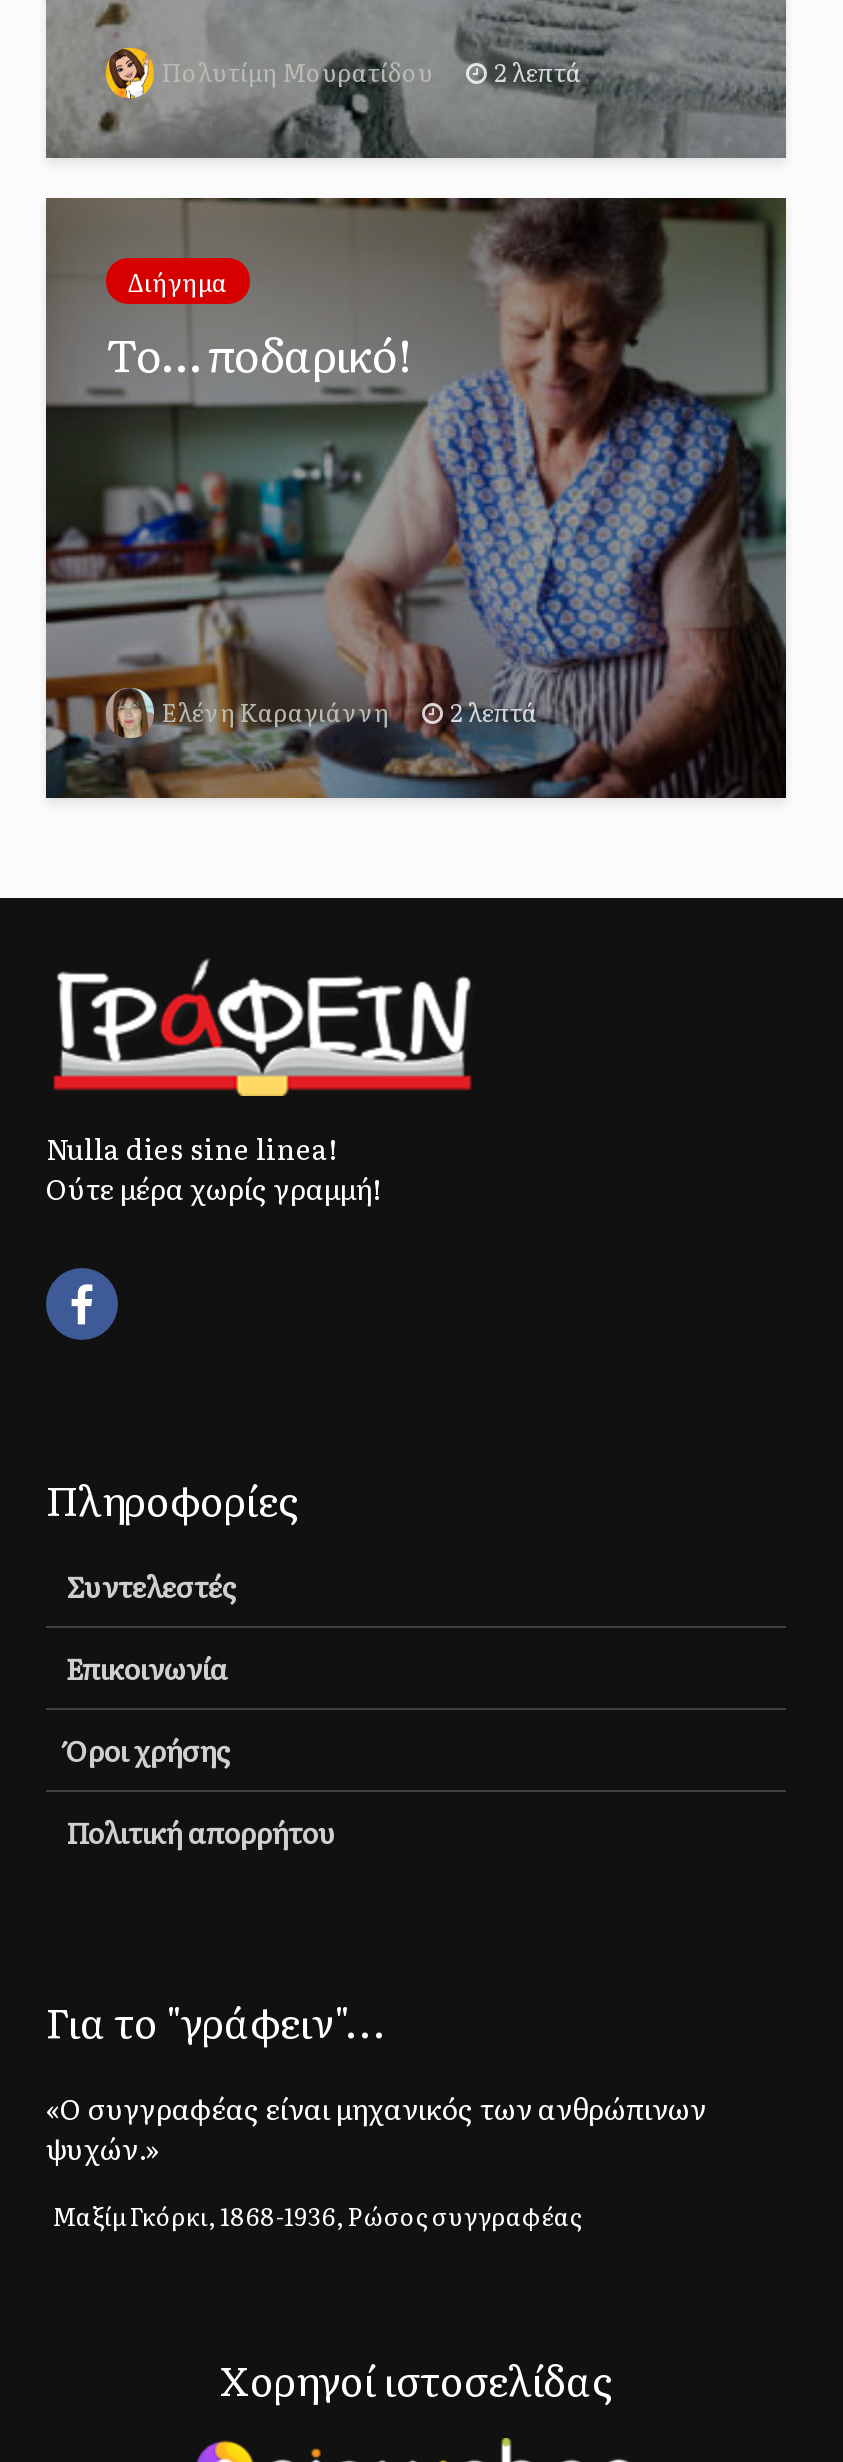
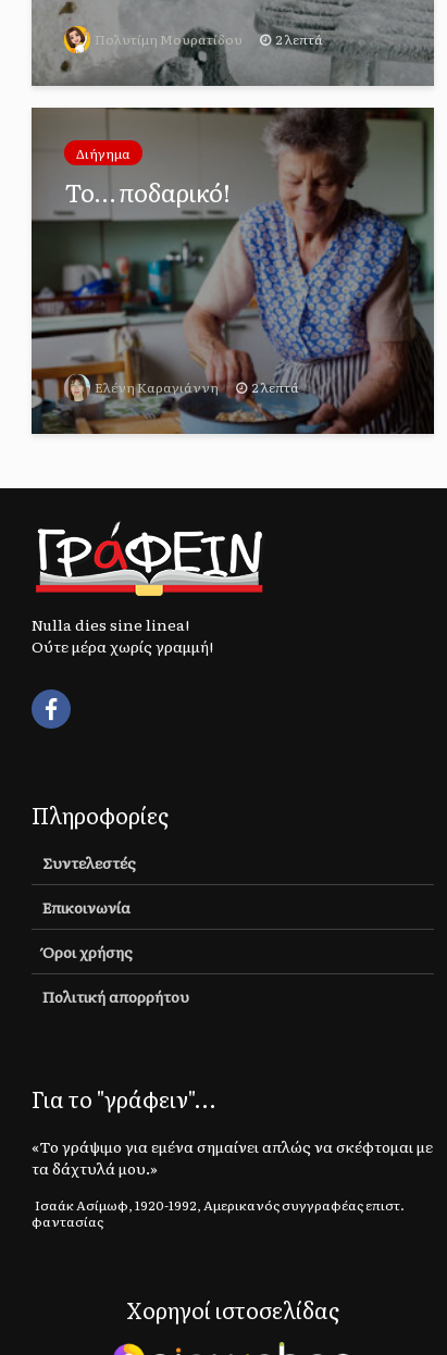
- «Ο συγγραφέας είναι μηχανικός των ανθρώπινων
- ψυχών.»
+ «Το γράψιμο για εμένα σημαίνει απλώς να σκέφτομαι με
+ τα δάχτυλά μου.»

- Μαξίμ Γκόρκι, 1868-1936, Ρώσος συγγραφέας
+ Ισαάκ Ασίμωφ, 1920-1992, Αμερικανός συγγραφέας επιστ.
+ φαντασίας
